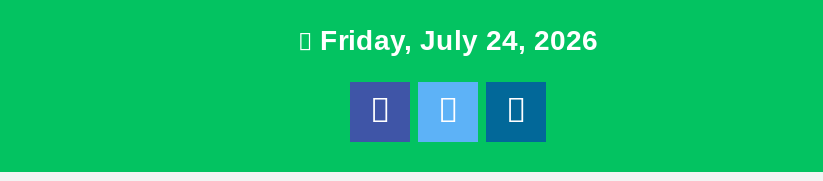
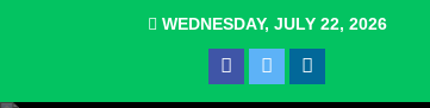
- Friday, July 24, 2026
+ WEDNESDAY, JULY 22, 2026
